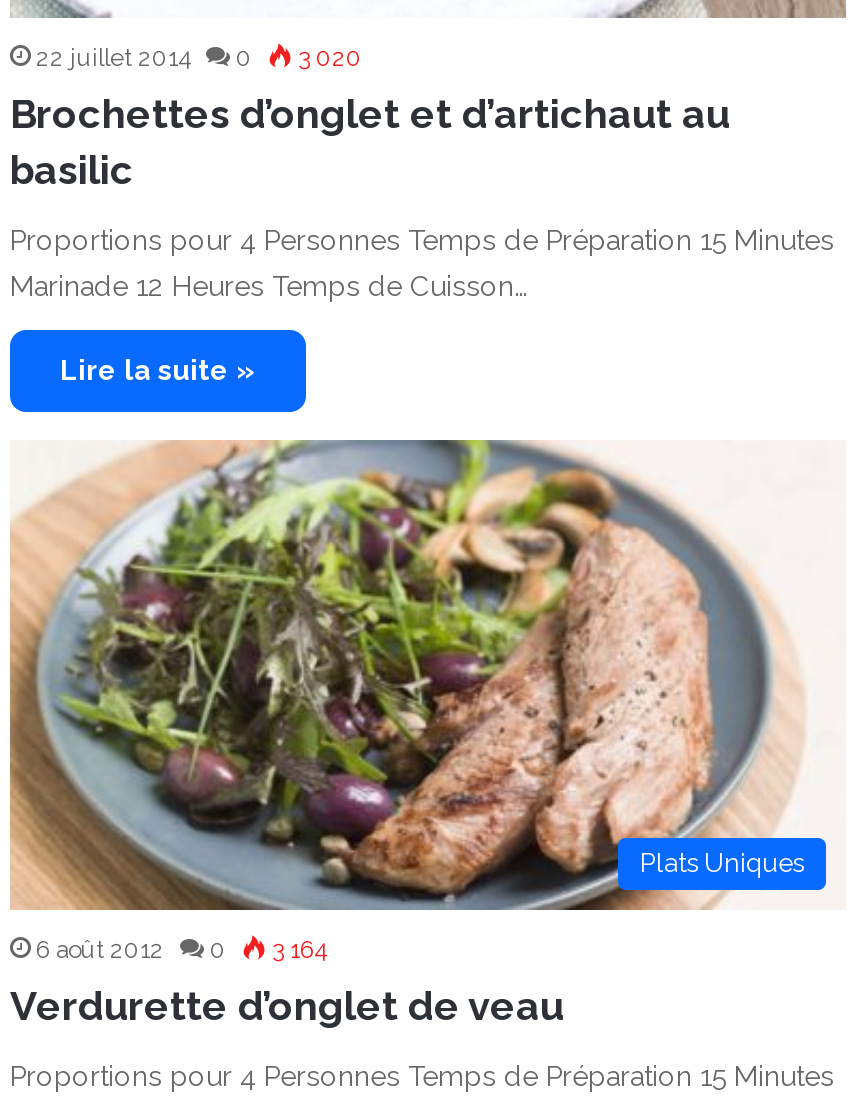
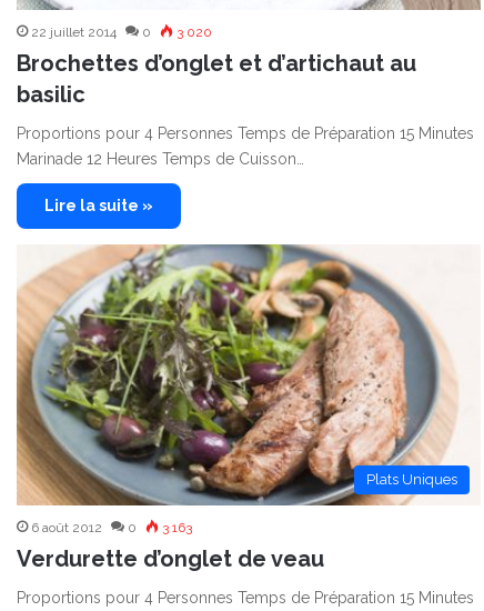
- 3 164
+ 3 163
